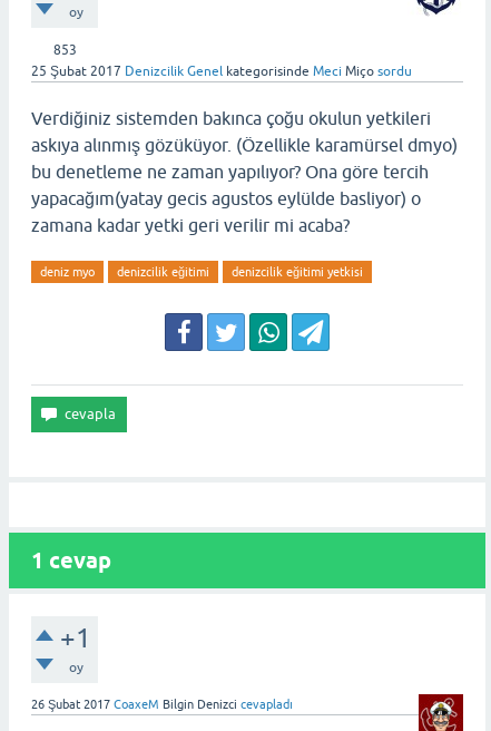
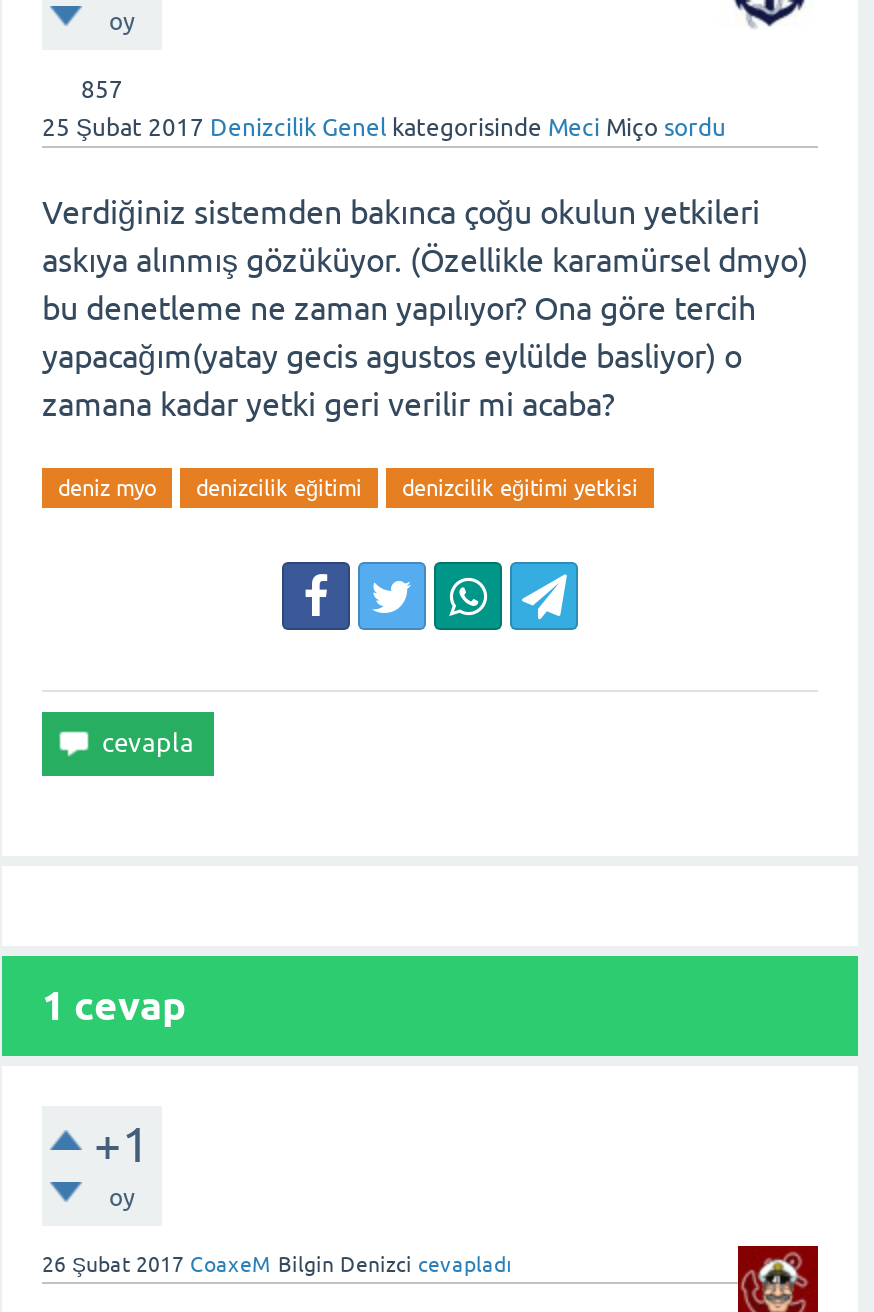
- 853
+ 857
